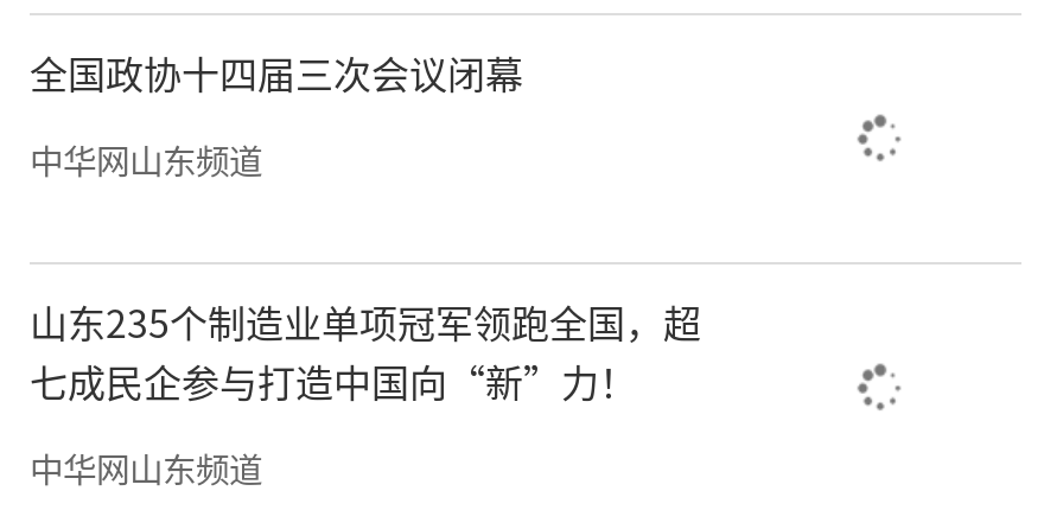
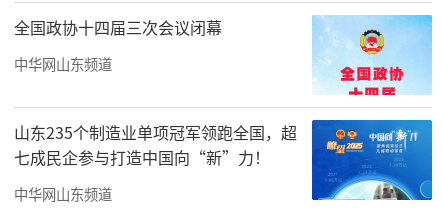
+ [image]

+ [image]
